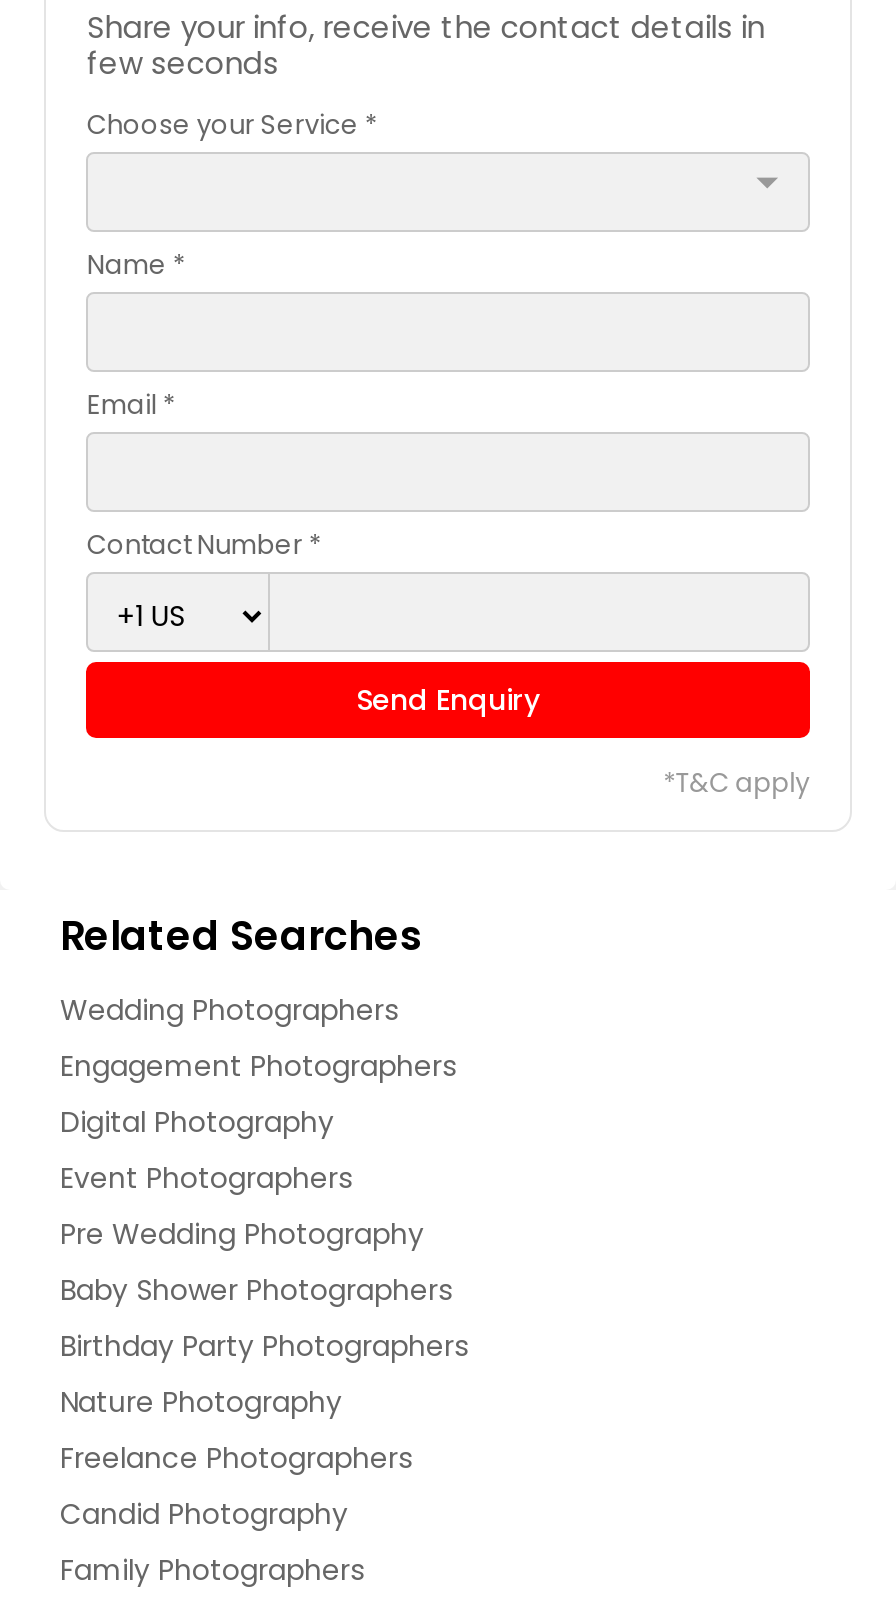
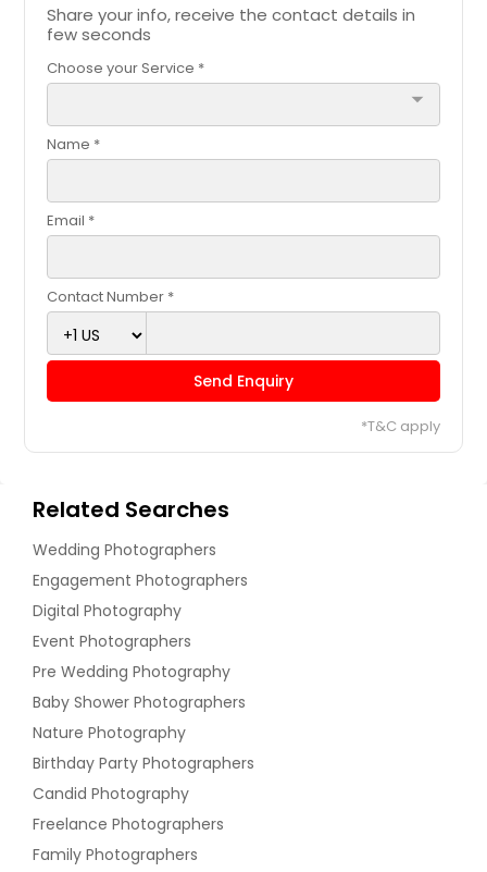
moved down: Birthday Party Photographers

moved up: Nature Photography

moved down: Freelance Photographers

moved up: Candid Photography
